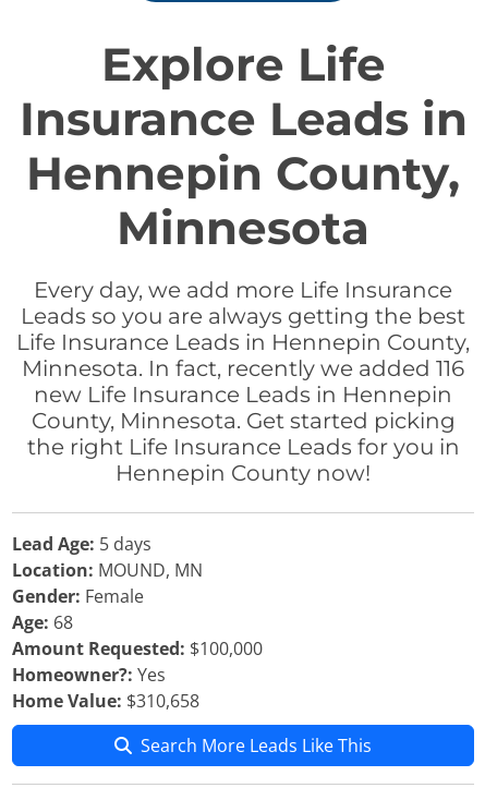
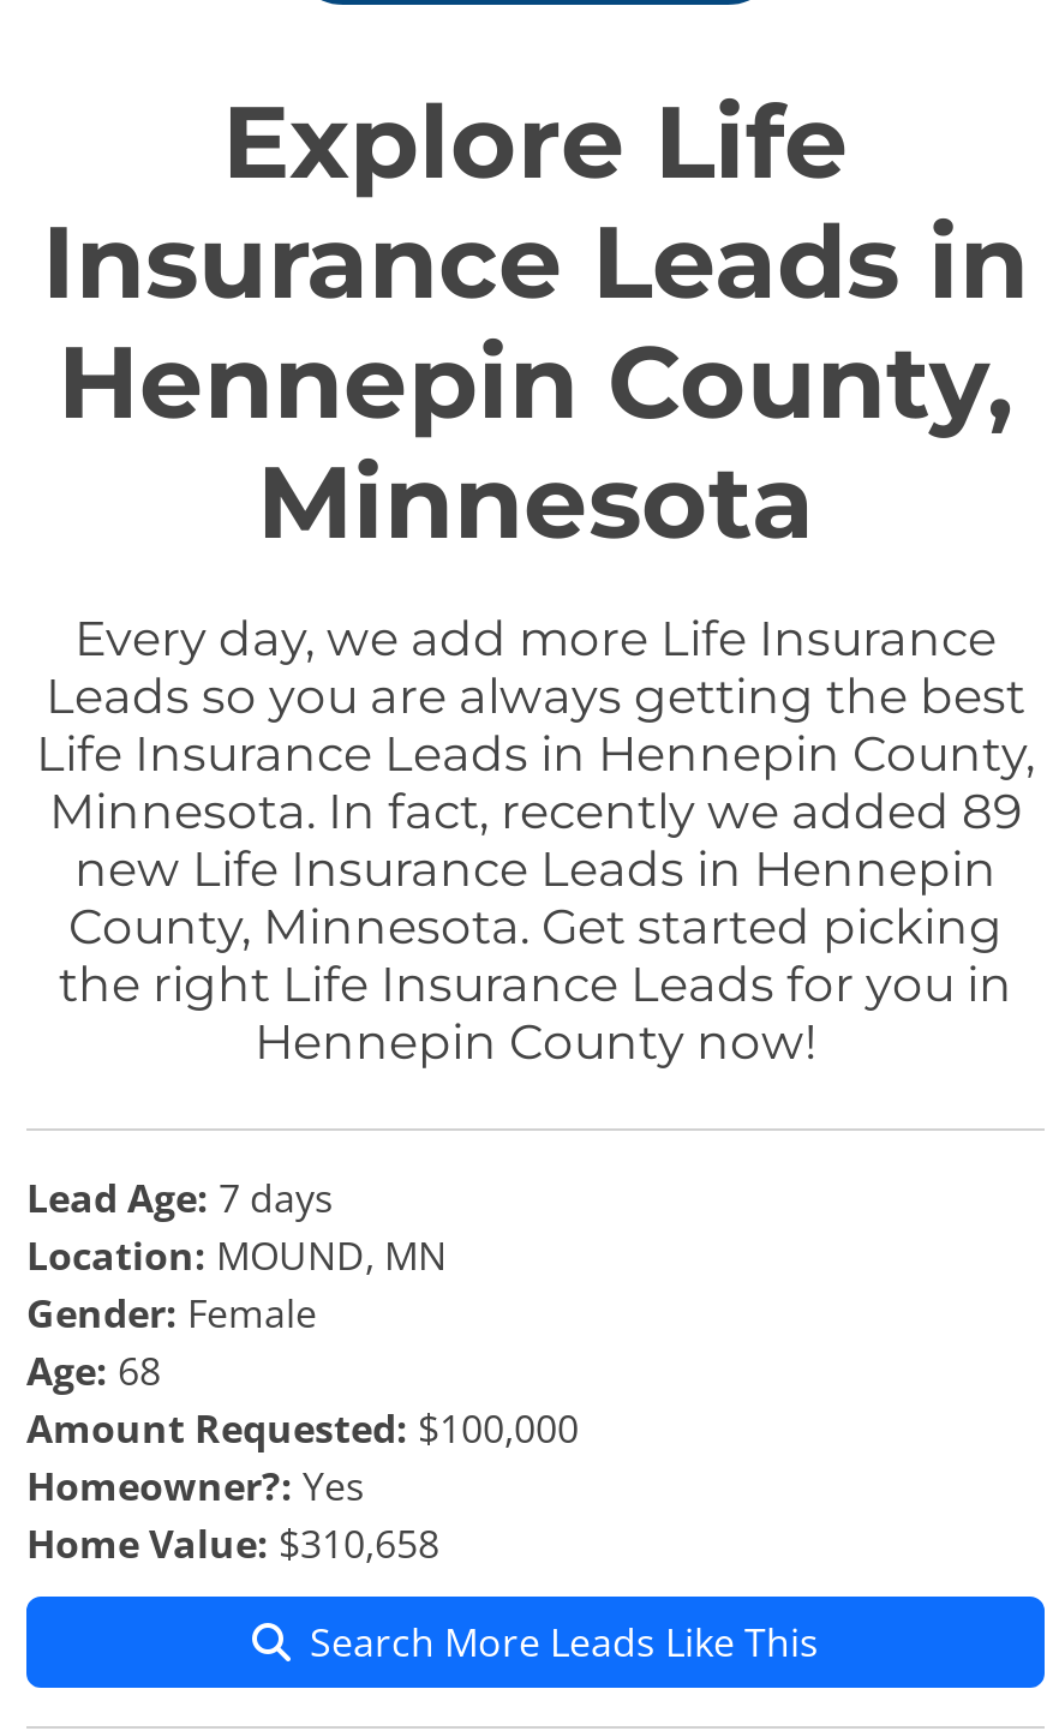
- Minnesota. In fact, recently we added 116
+ Minnesota. In fact, recently we added 89

- Lead Age: 5 days
+ Lead Age: 7 days
